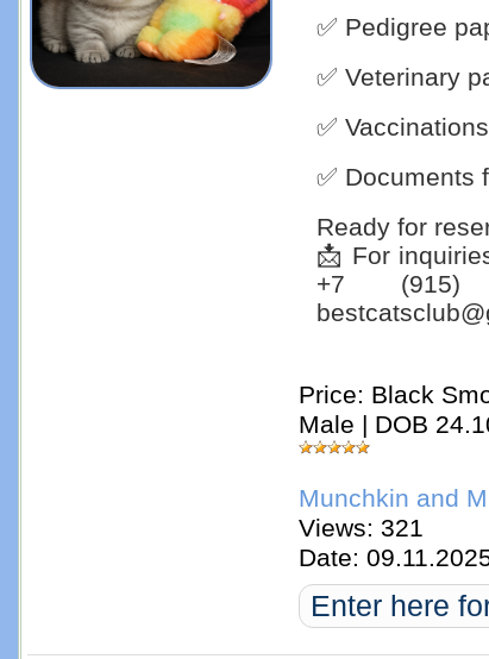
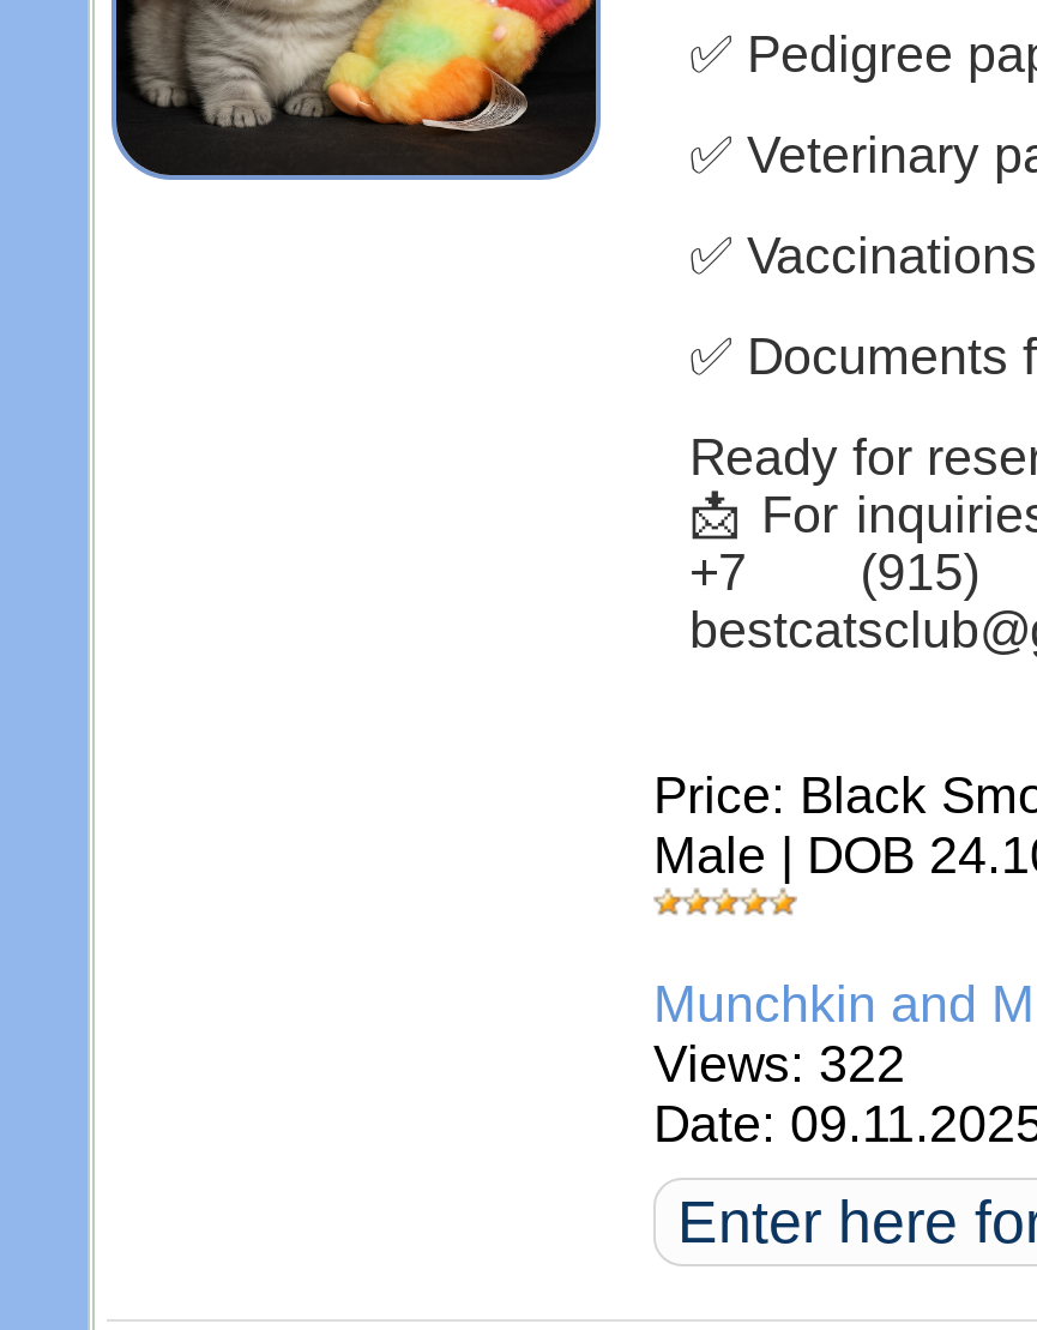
- Views: 321
+ Views: 322
